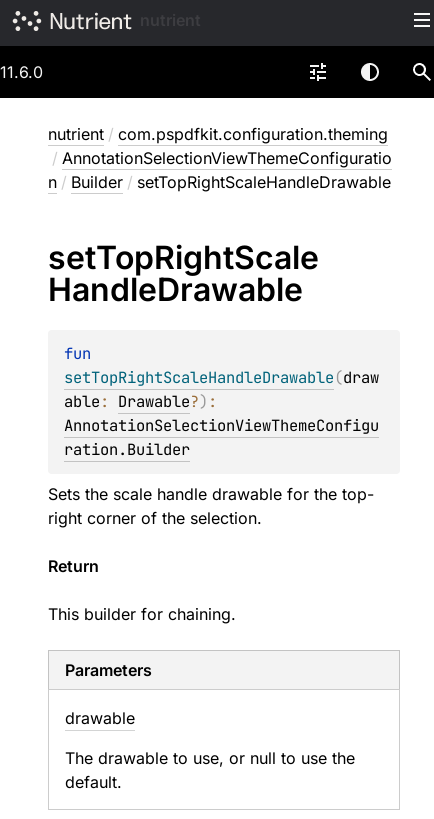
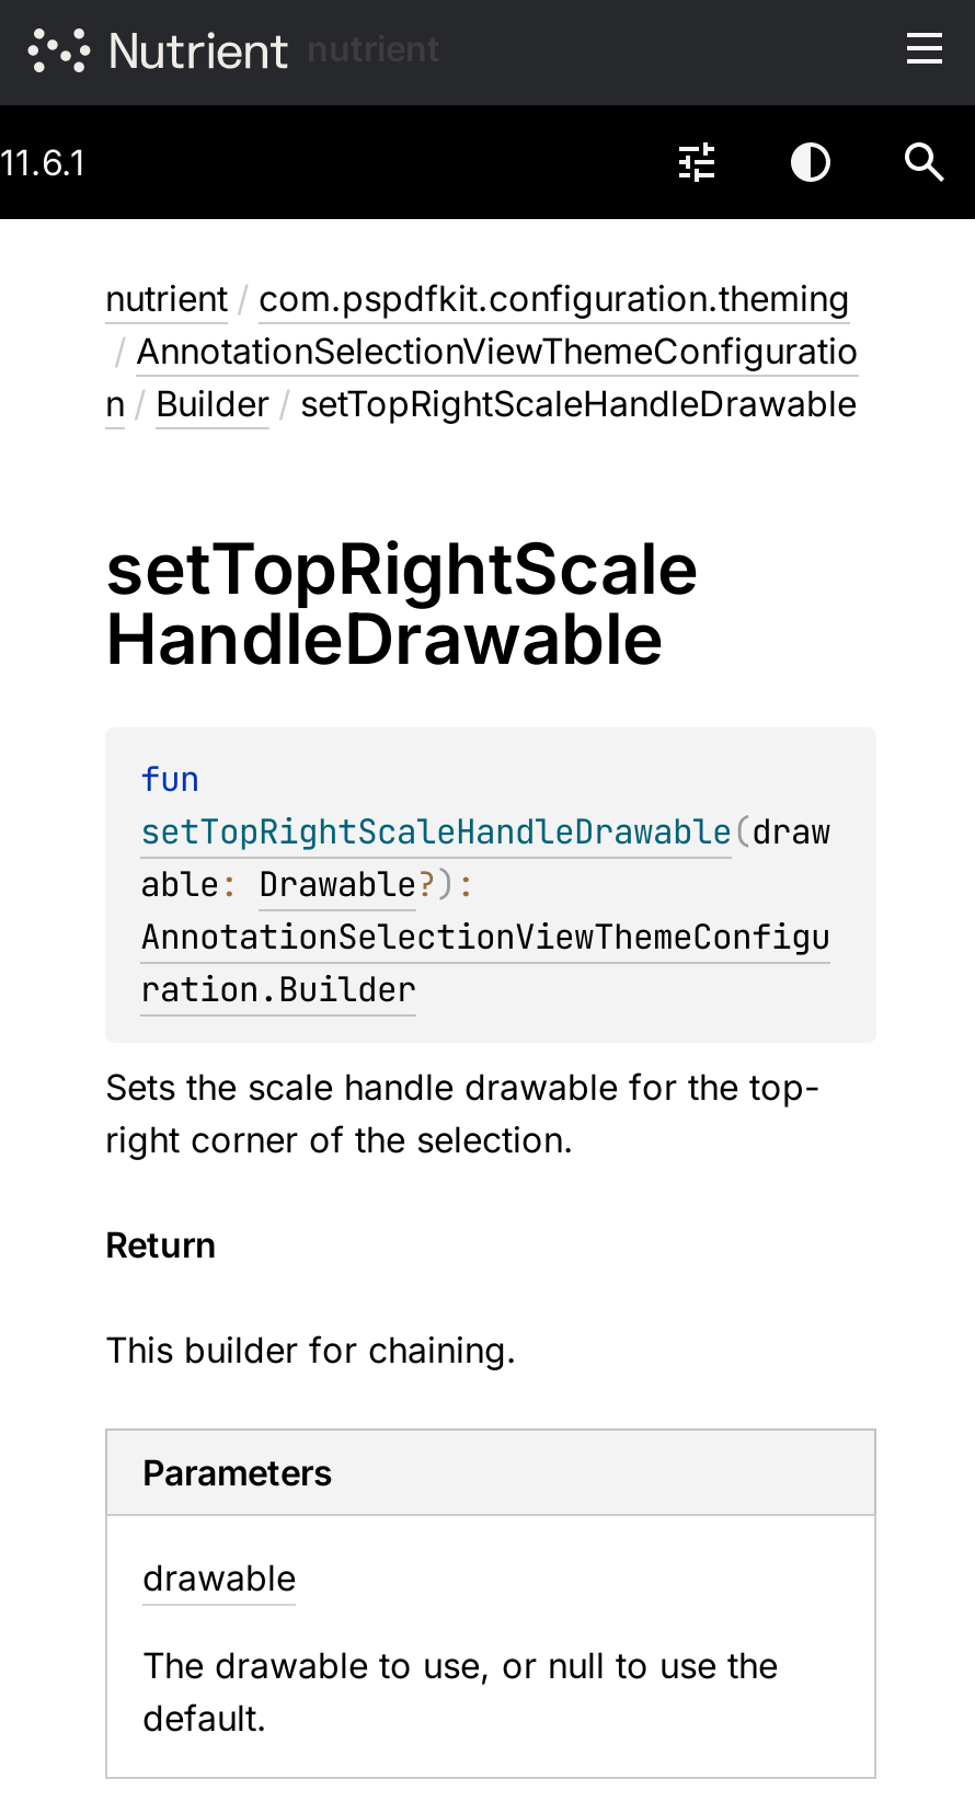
- 11.6.0
+ 11.6.1
